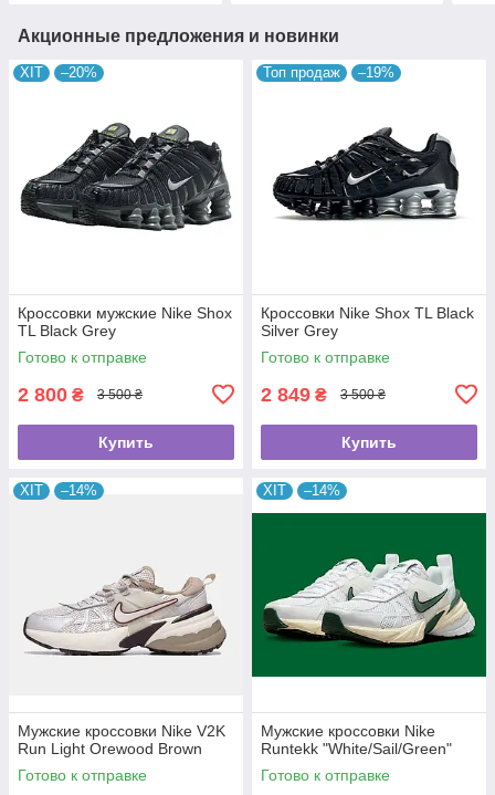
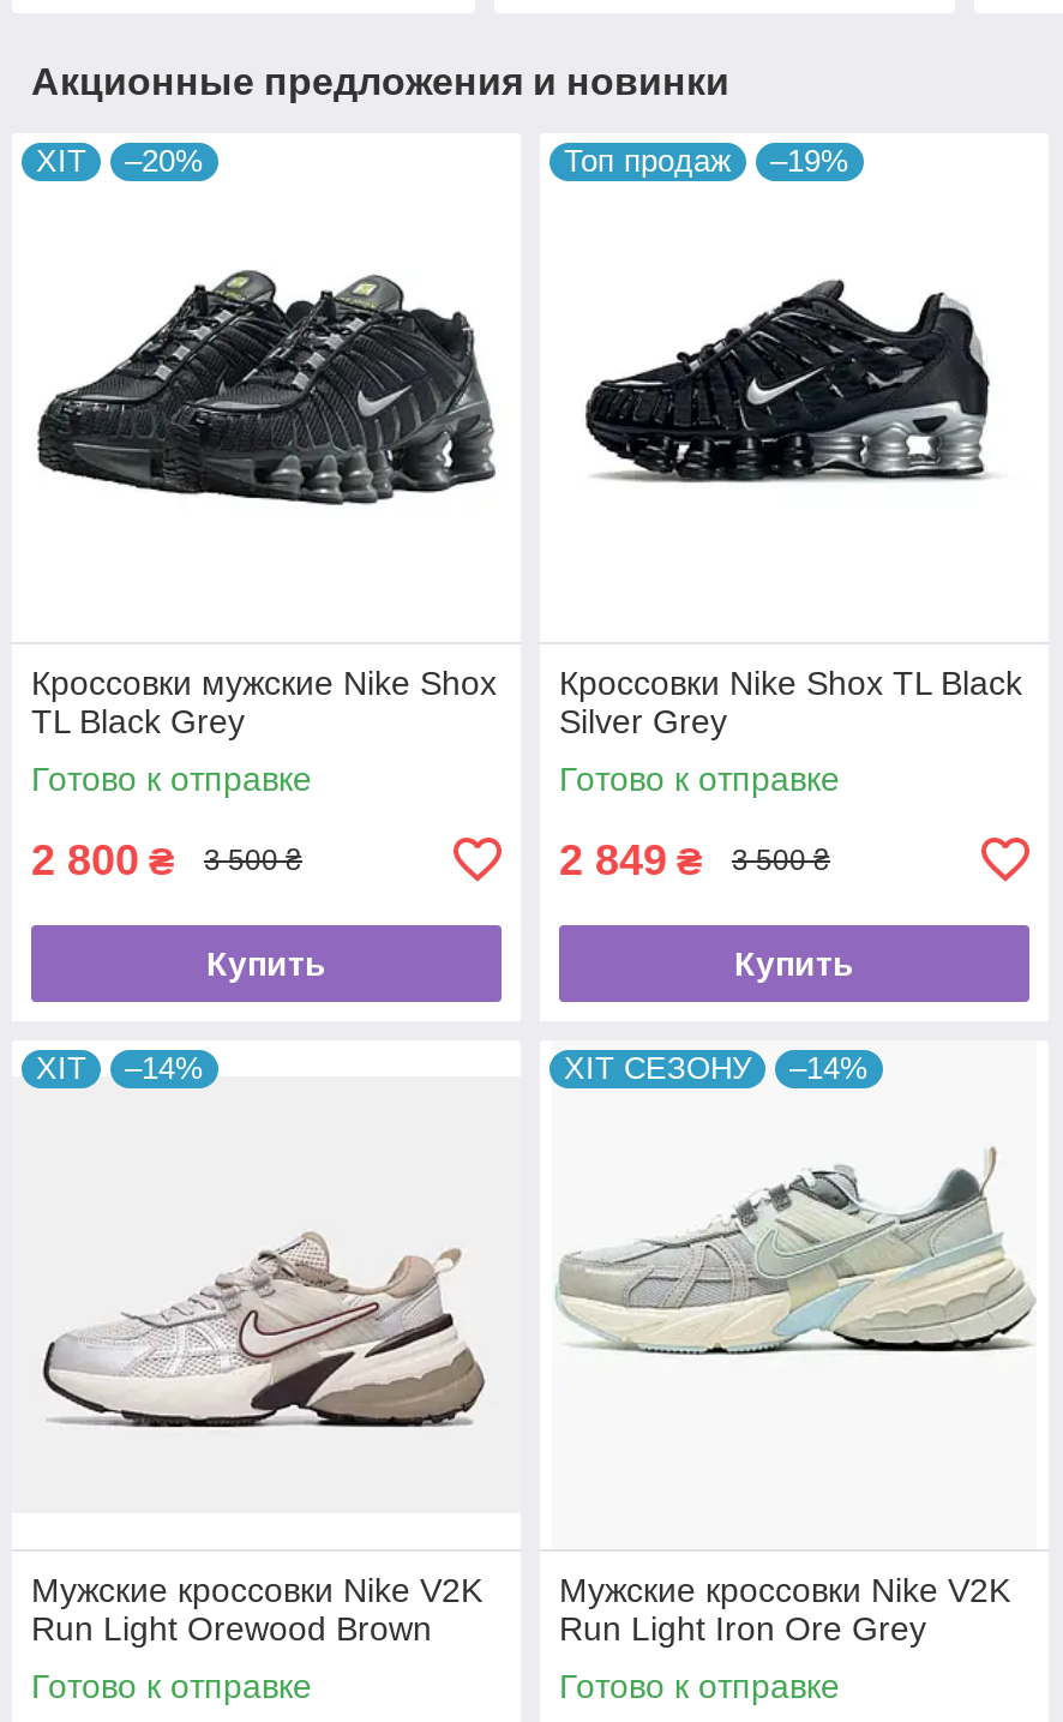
- ХІТ
+ ХІТ СЕЗОНУ

- [image]
+ [image]

- Мужские кроссовки Nike
- Runtekk "White/Sail/Green"
+ Мужские кроссовки Nike V2K
+ Run Light Iron Ore Grey
